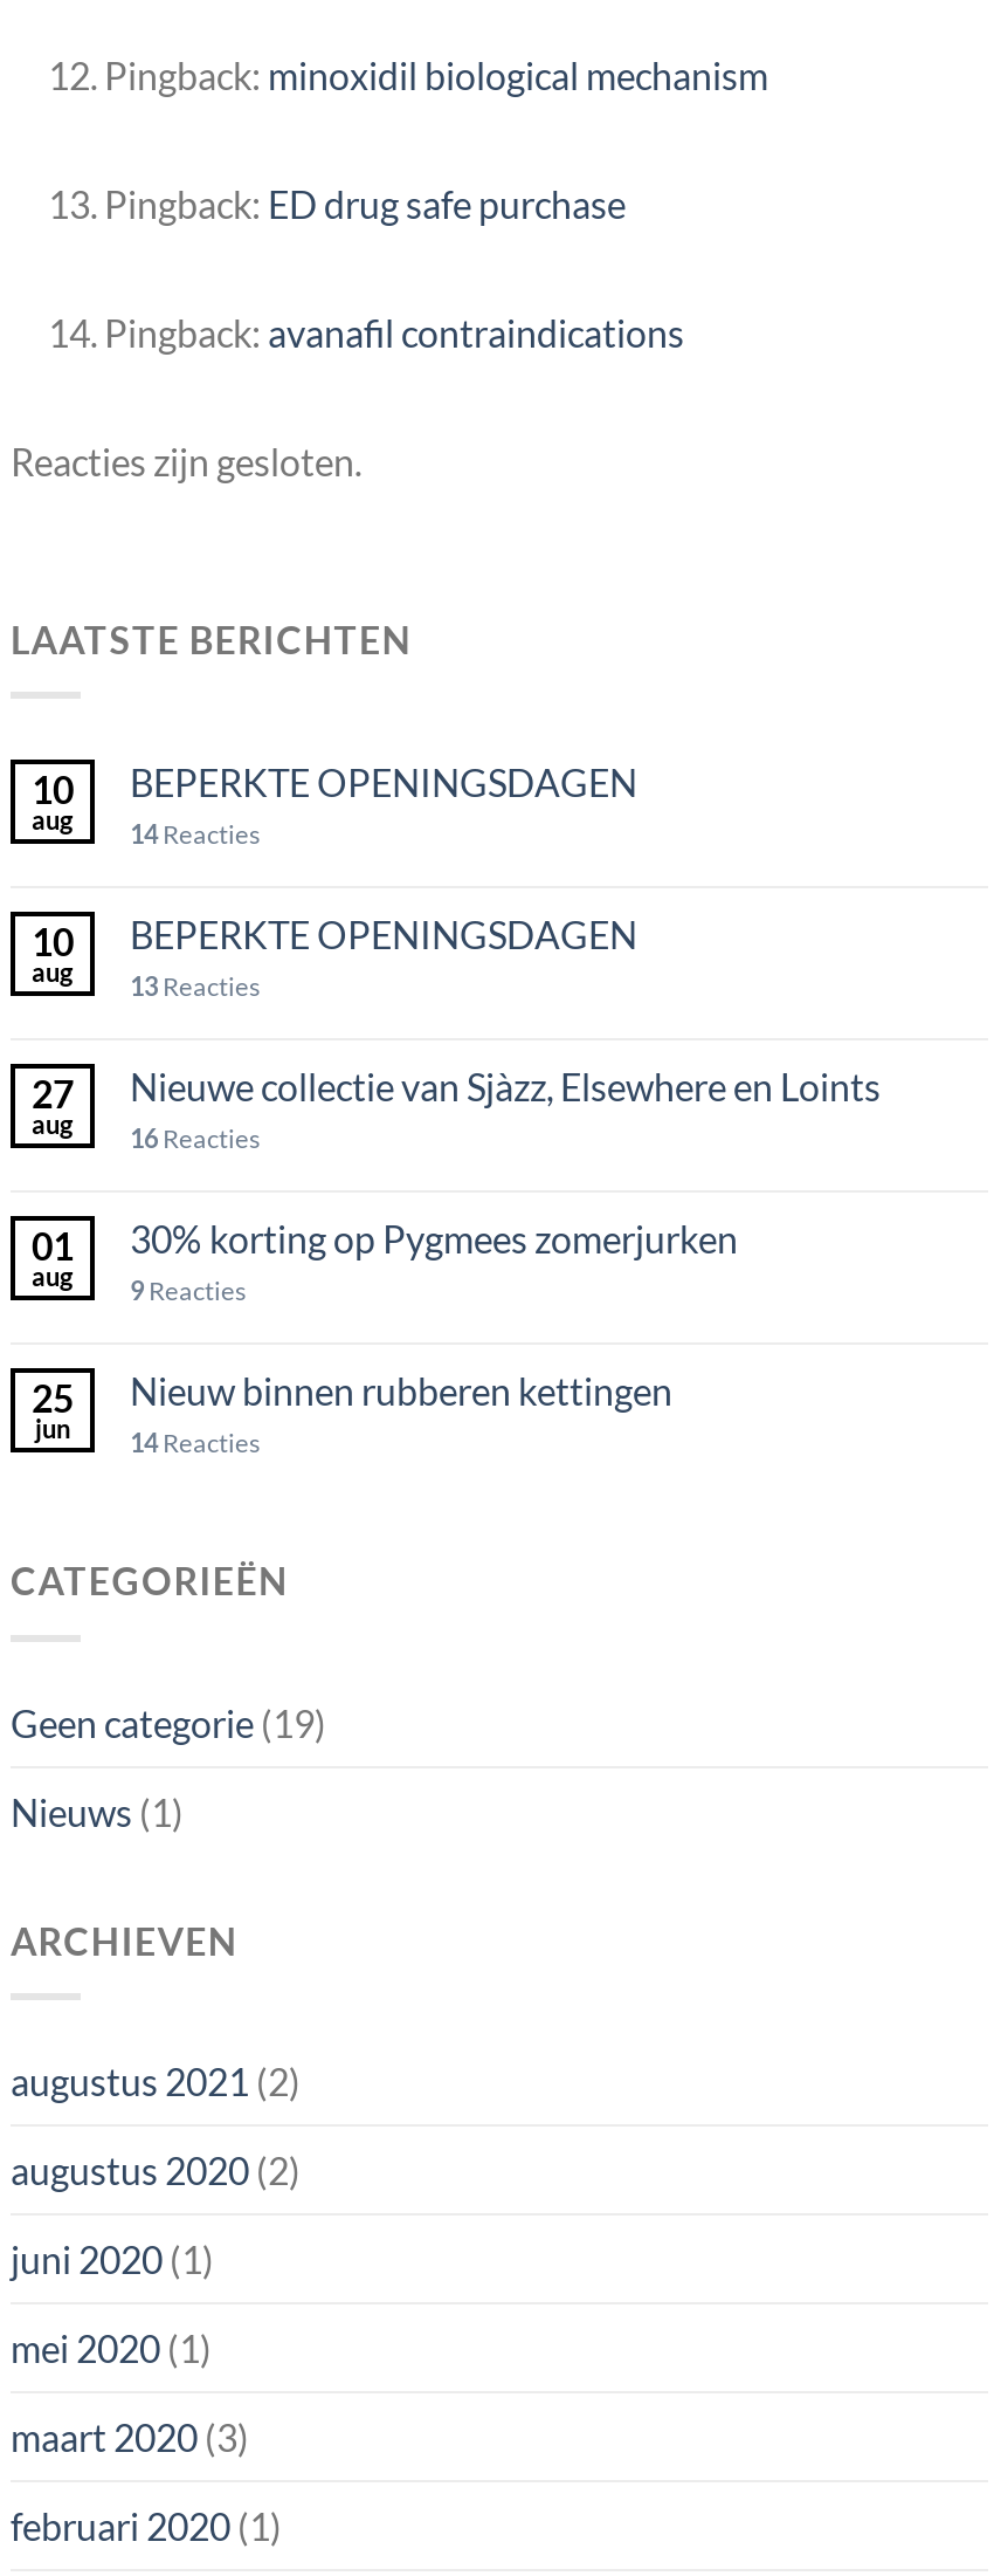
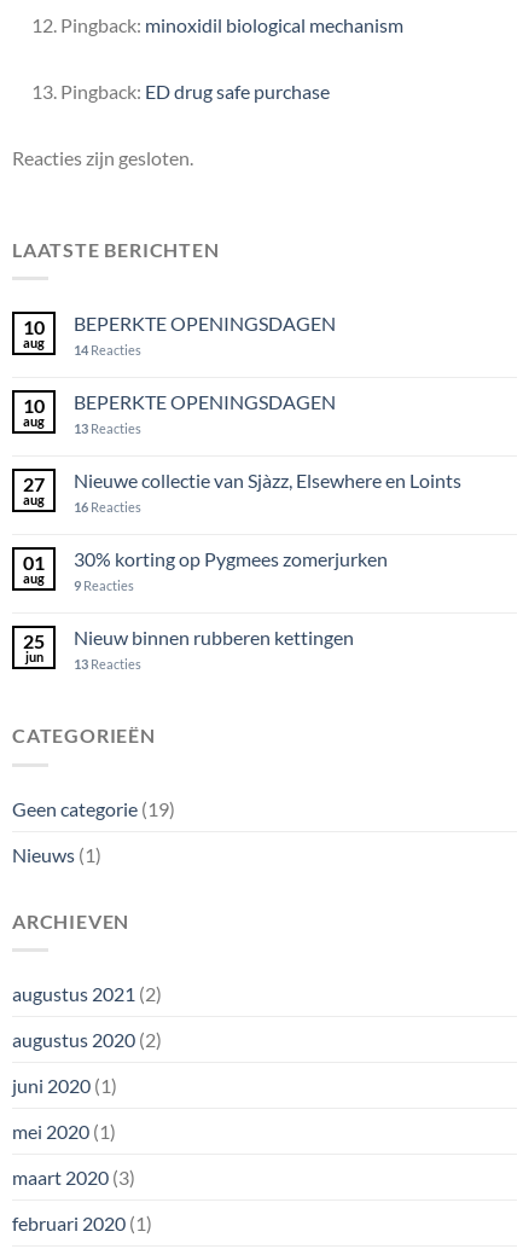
- Pingback: avanafil contraindications

- jun 14 Reacties
+ jun 13 Reacties
